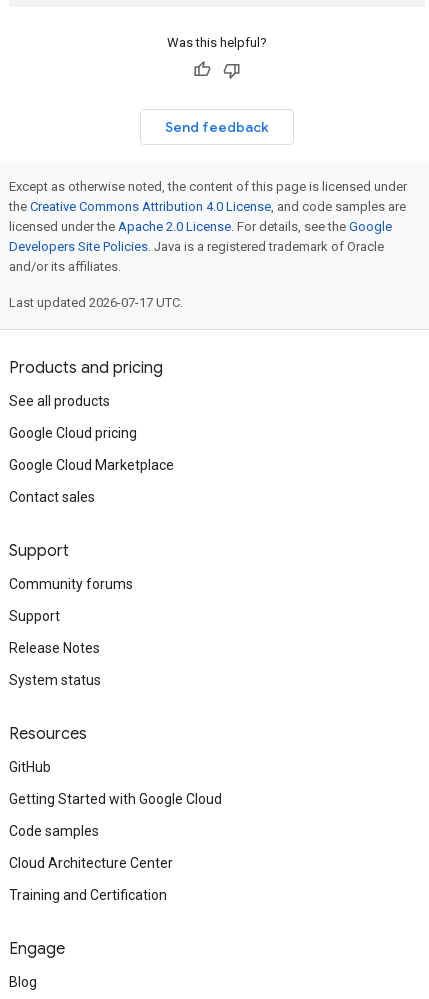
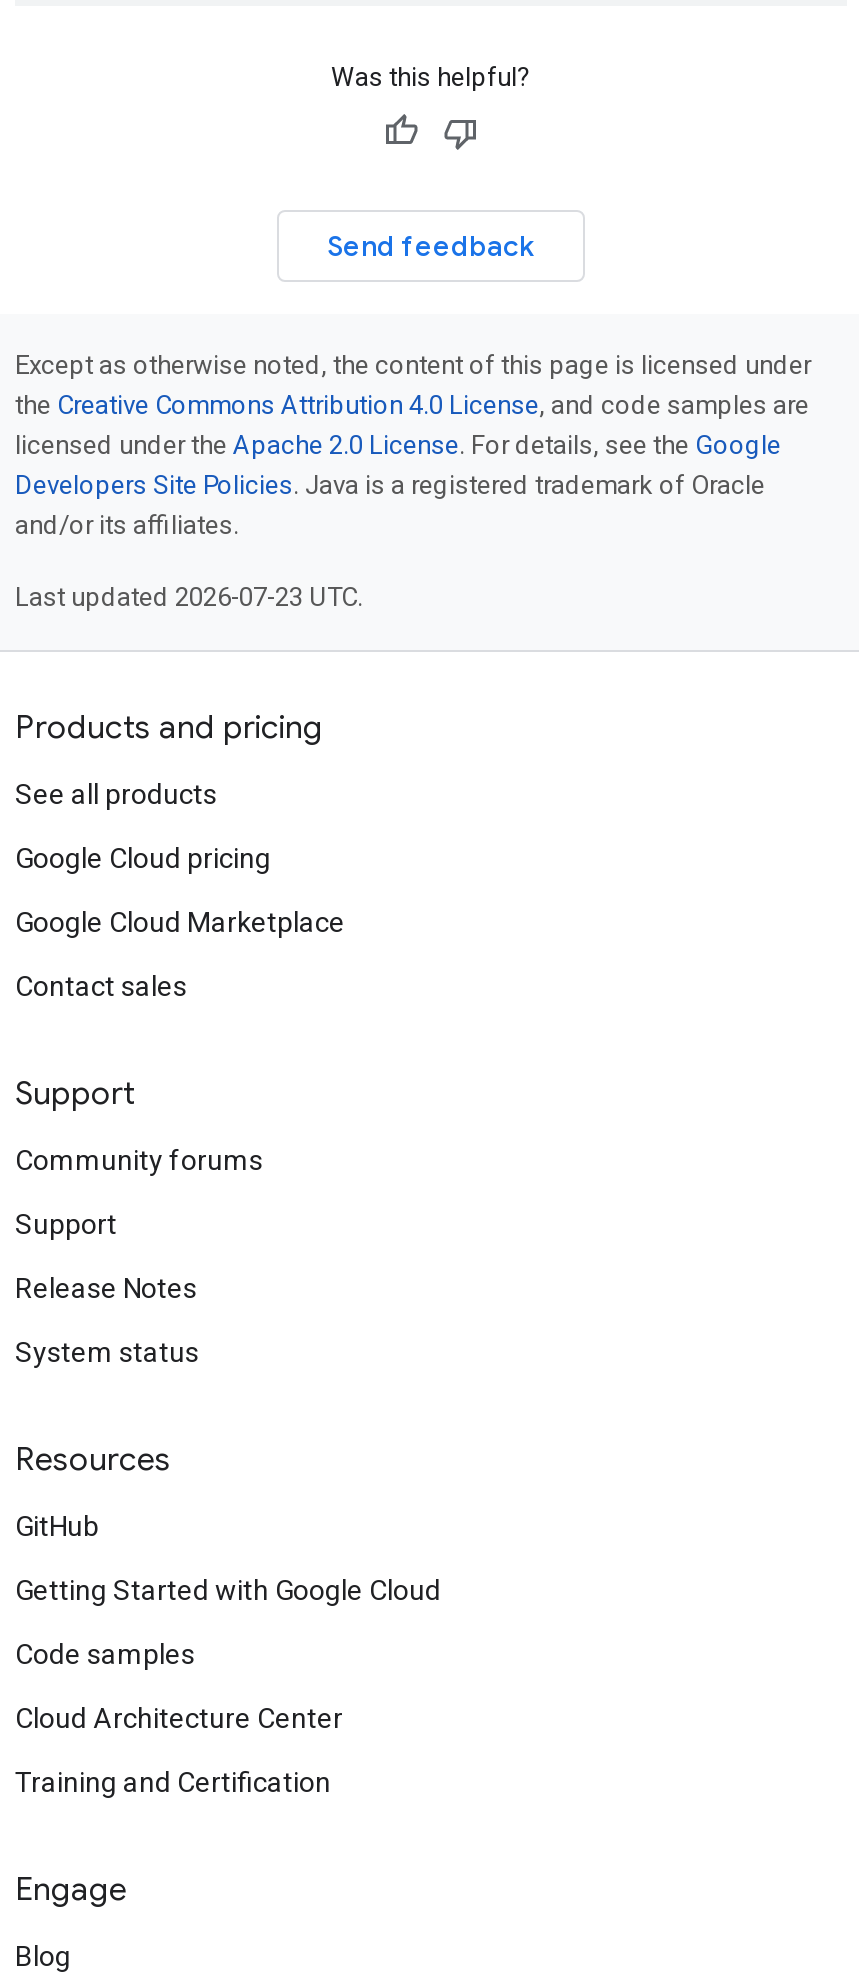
- Last updated 2026-07-17 UTC.
+ Last updated 2026-07-23 UTC.
